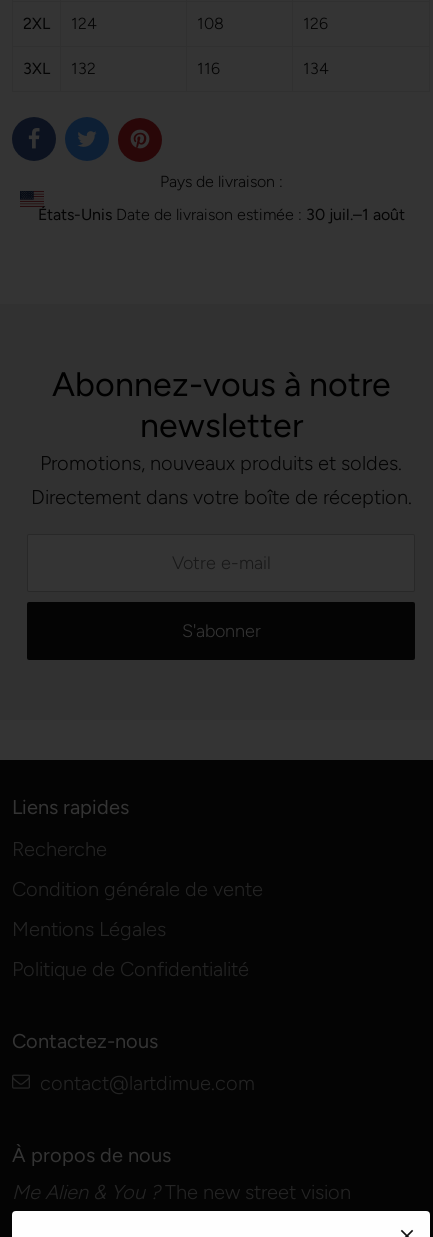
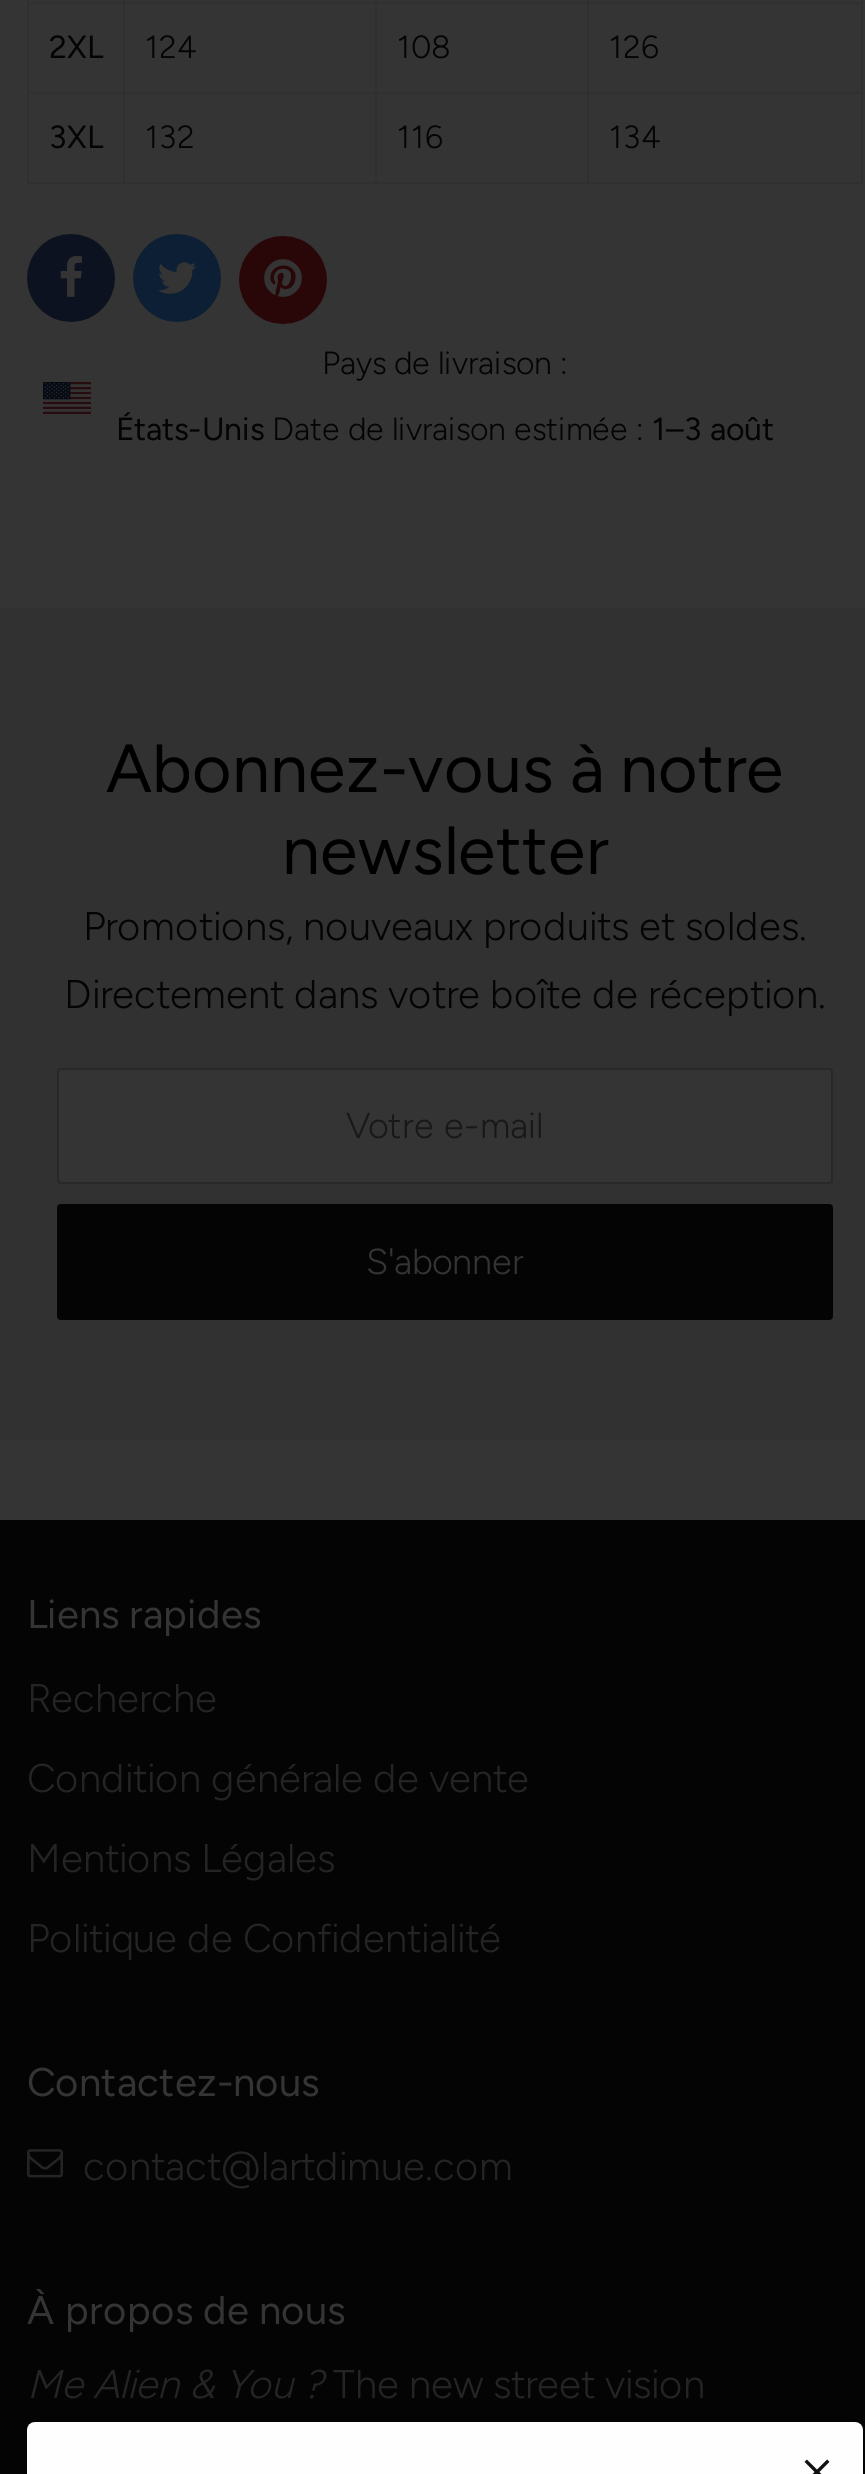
- États-Unis Date de livraison estimée : 30 juil.–1 août
+ États-Unis Date de livraison estimée : 1–3 août
